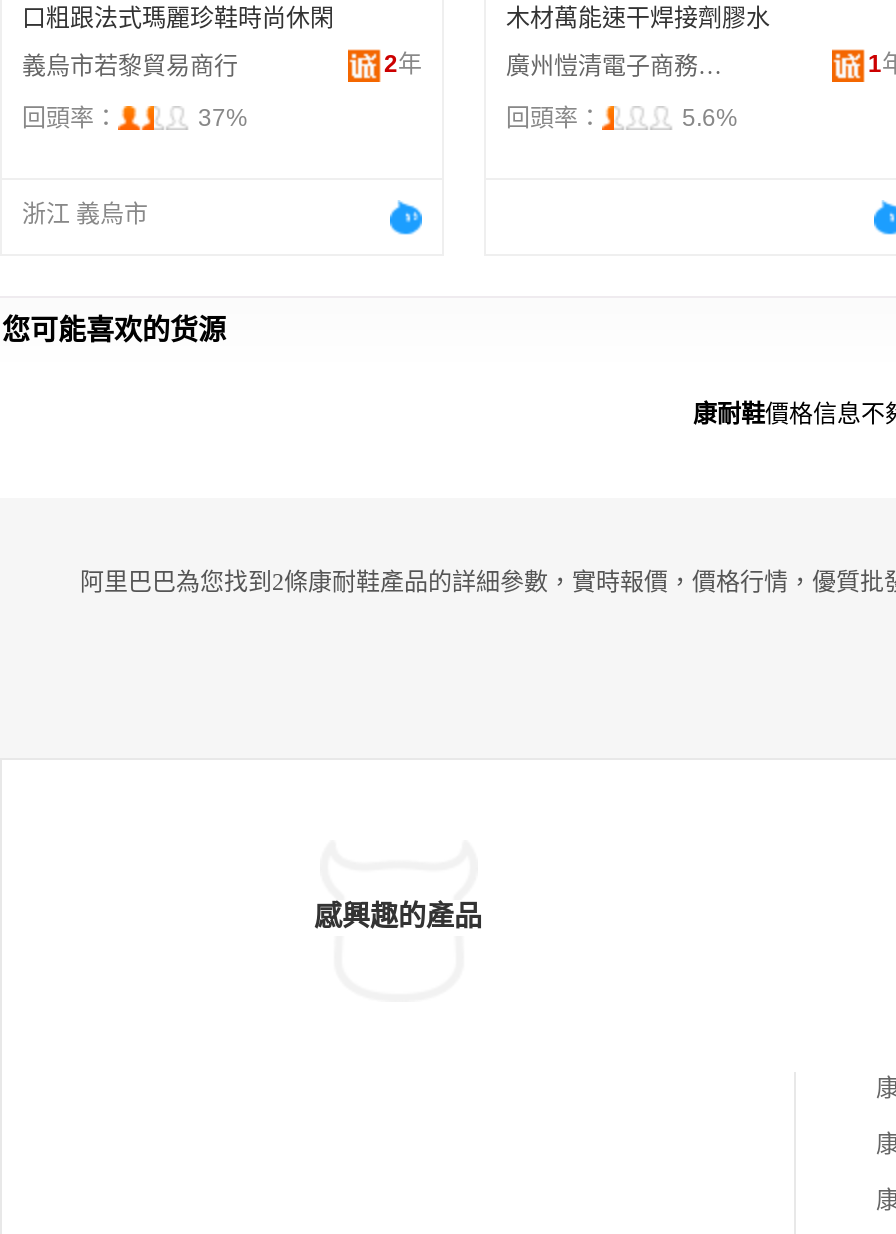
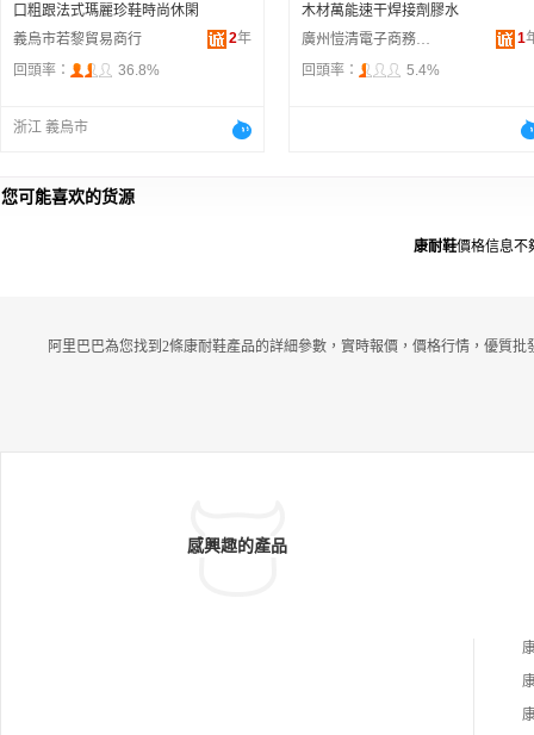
- 37%
+ 36.8%

- 5.6%
+ 5.4%
